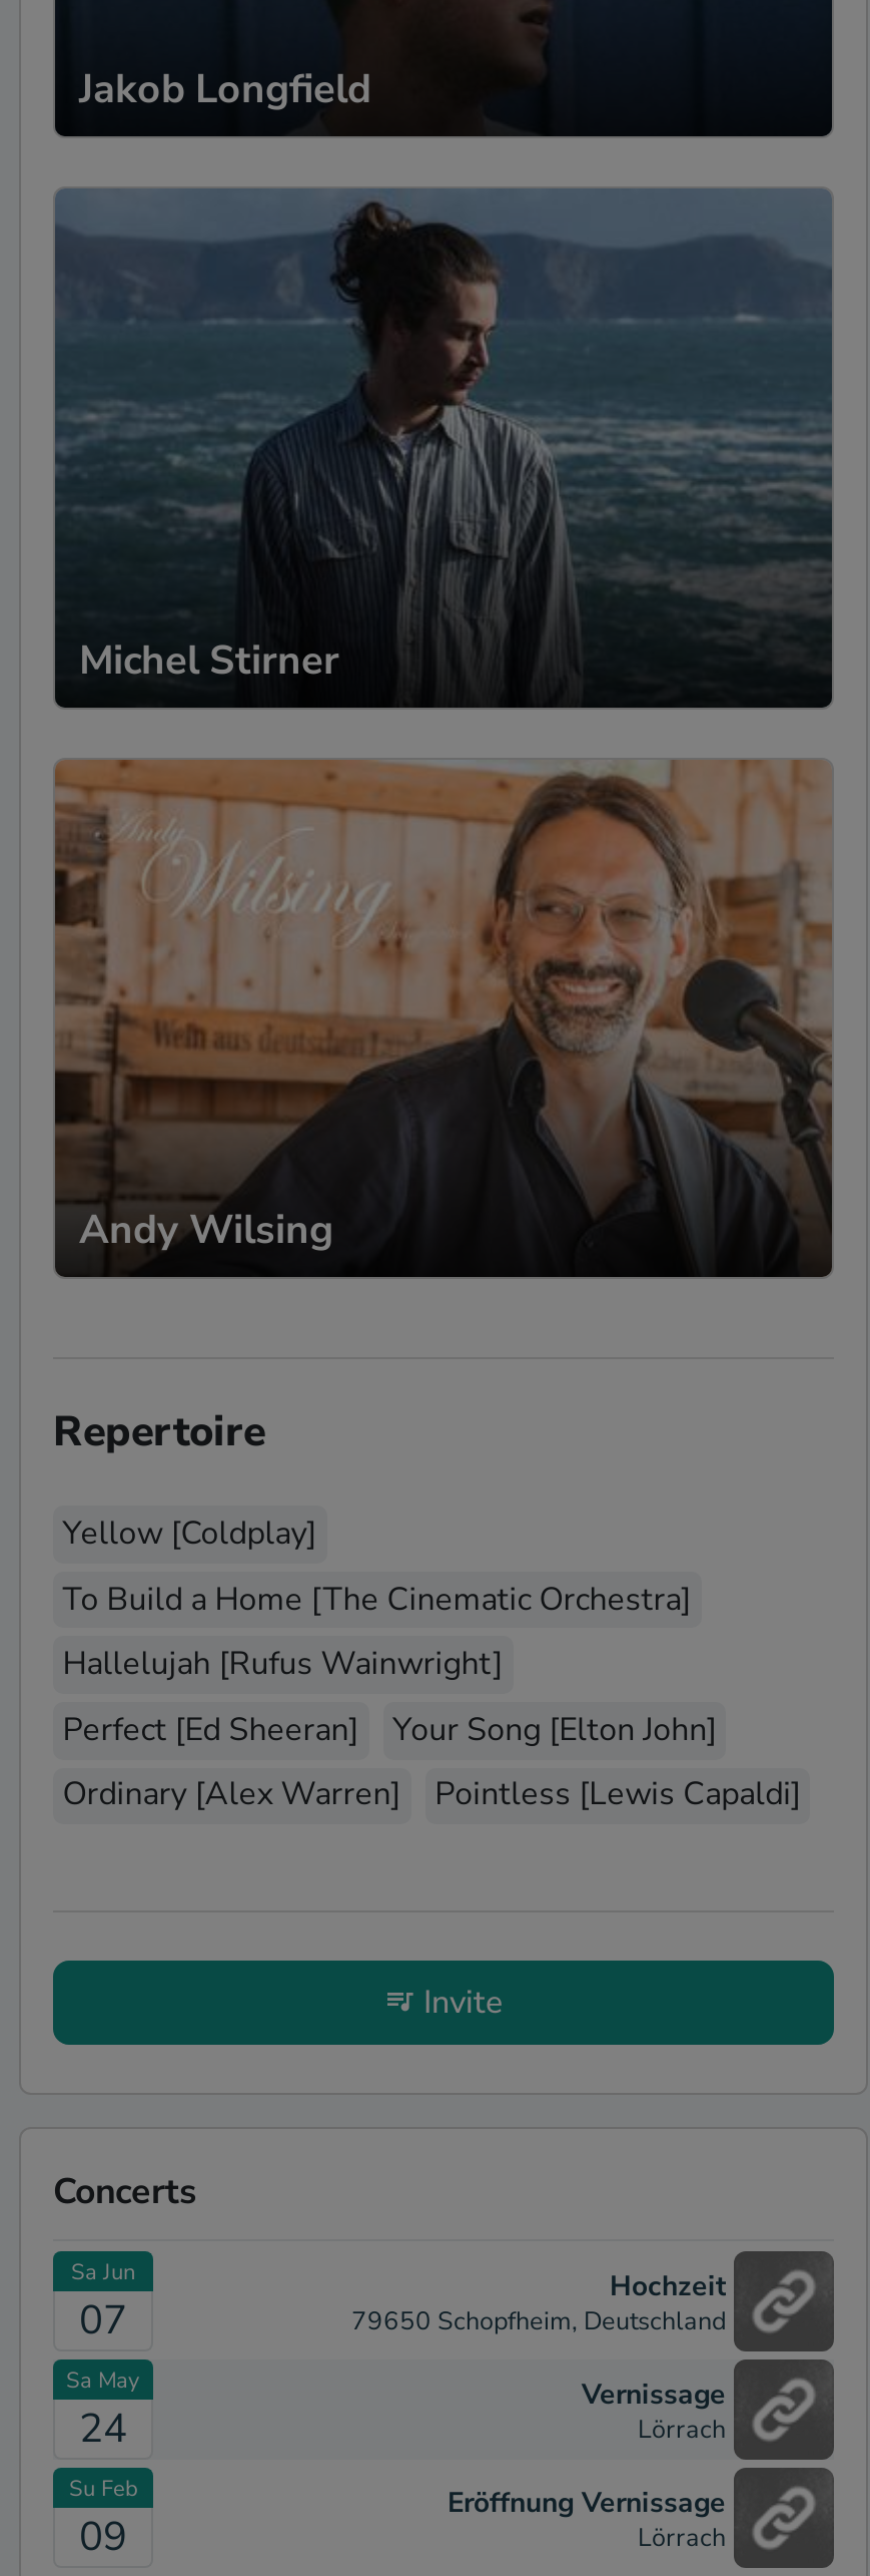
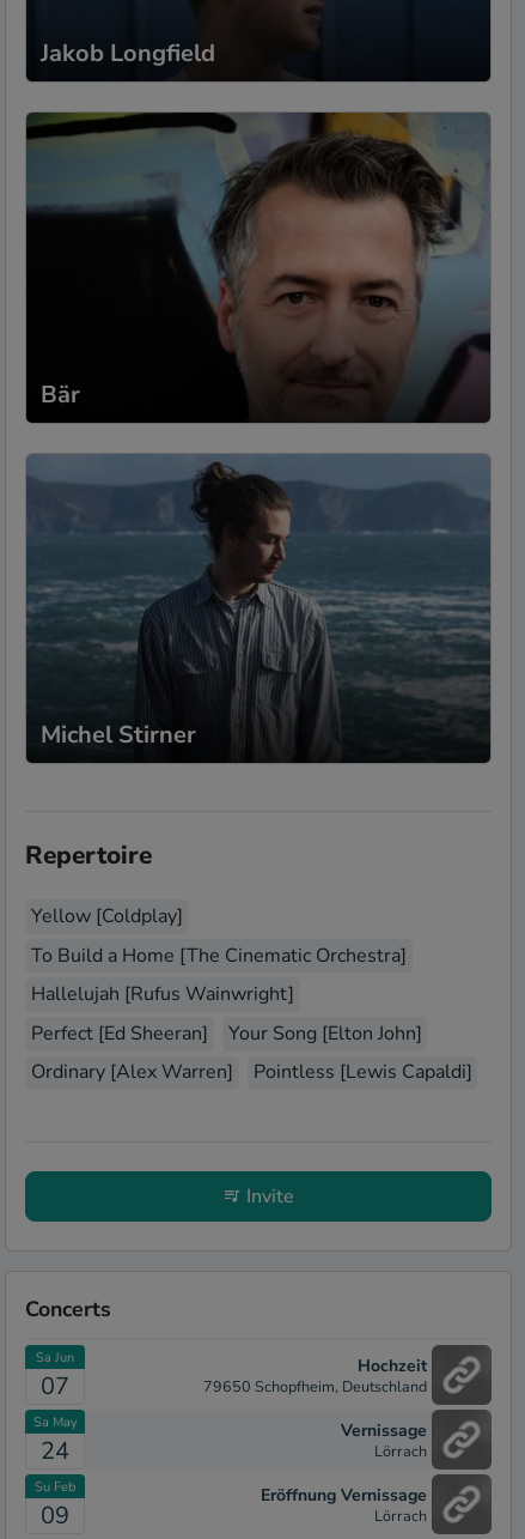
+ [image]
+ Bär

moved down: [image] | Michel Stirner

- [image]
- Andy Wilsing
